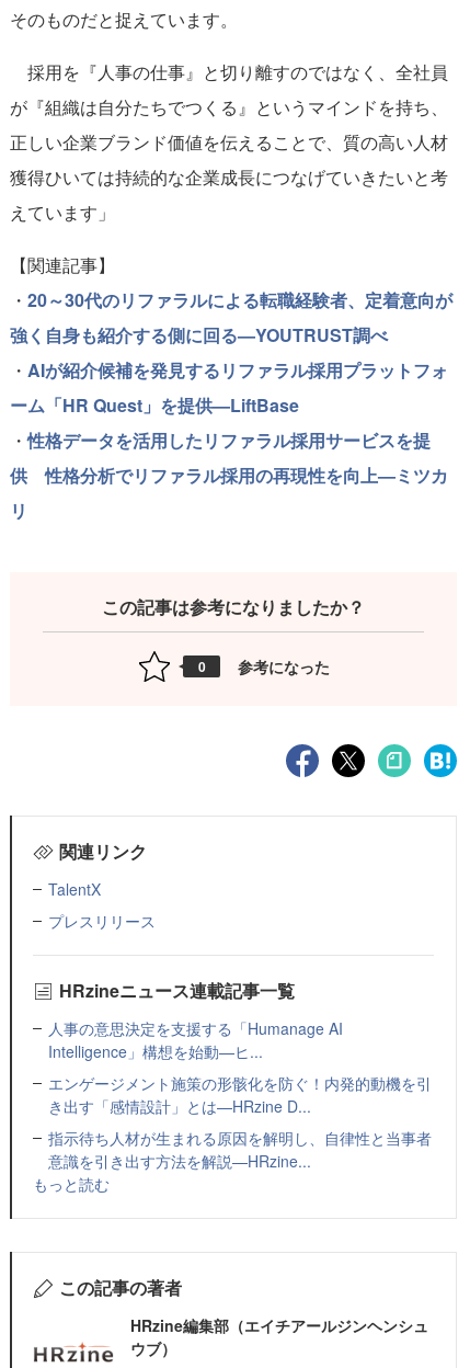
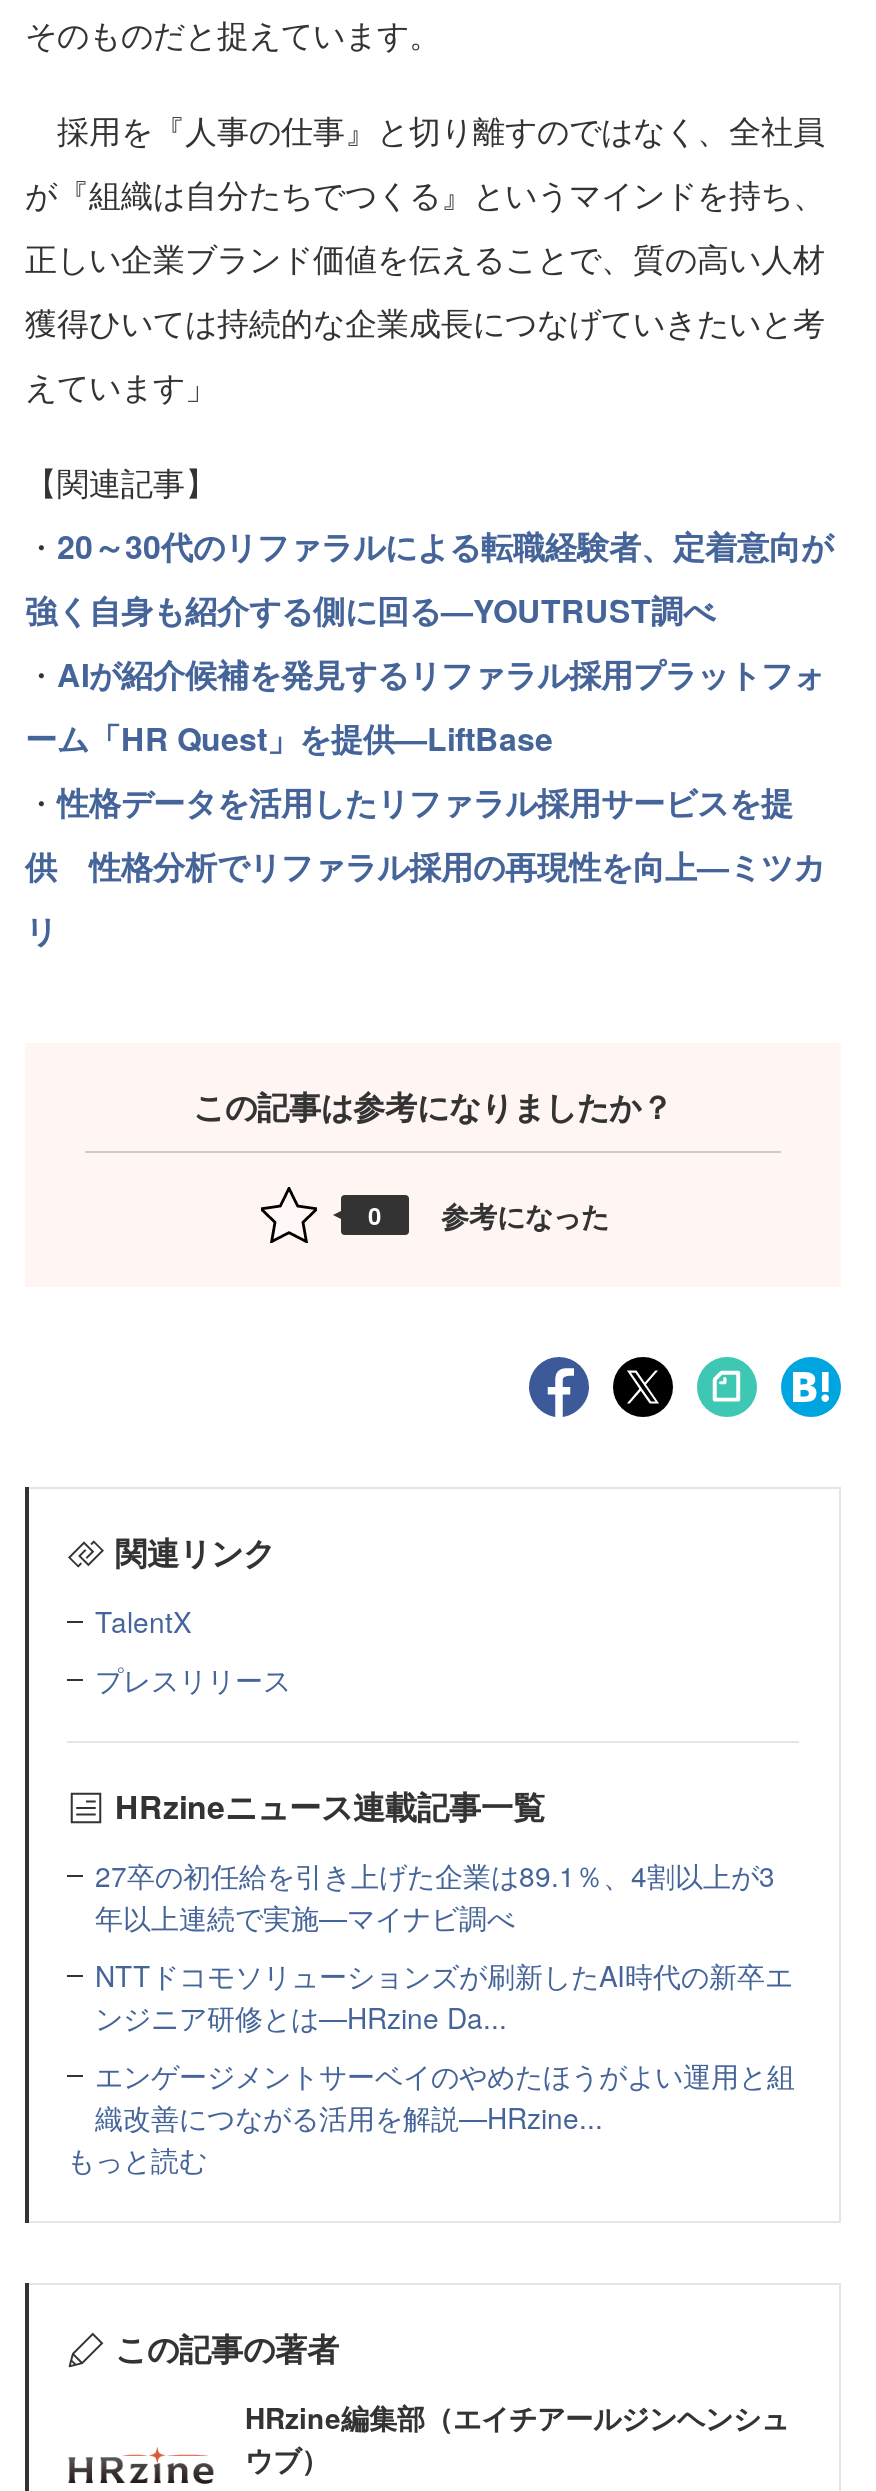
- 人事の意思決定を支援する「Humanage AI
- Intelligence」構想を始動—ヒ...
- エンゲージメント施策の形骸化を防ぐ！内発的動機を引
- き出す「感情設計」とは—HRzine D...
- 指示待ち人材が生まれる原因を解明し、自律性と当事者
- 意識を引き出す方法を解説—HRzine...
+ 27卒の初任給を引き上げた企業は89.1％、4割以上が3
+ 年以上連続で実施—マイナビ調べ
+ NTTドコモソリューションズが刷新したAI時代の新卒エ
+ ンジニア研修とは—HRzine Da...
+ エンゲージメントサーベイのやめたほうがよい運用と組
+ 織改善につながる活用を解説—HRzine...
